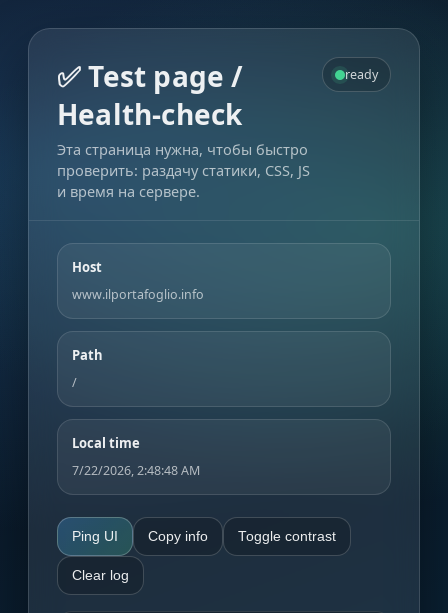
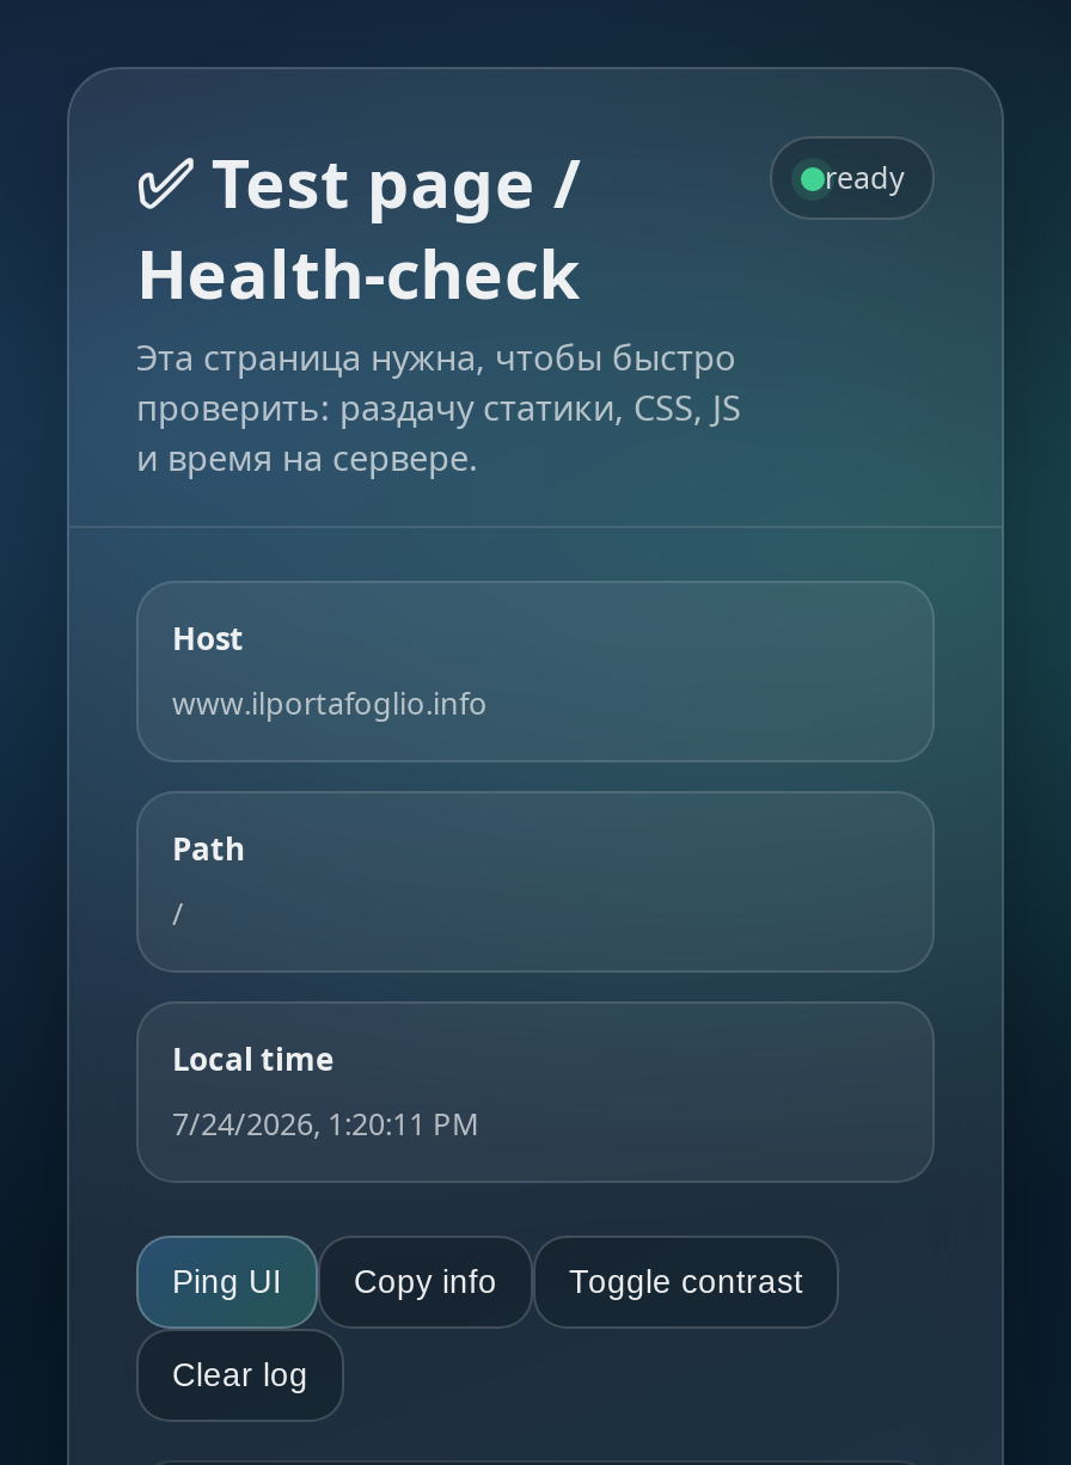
- 7/22/2026, 2:48:48 AM
+ 7/24/2026, 1:20:11 PM
